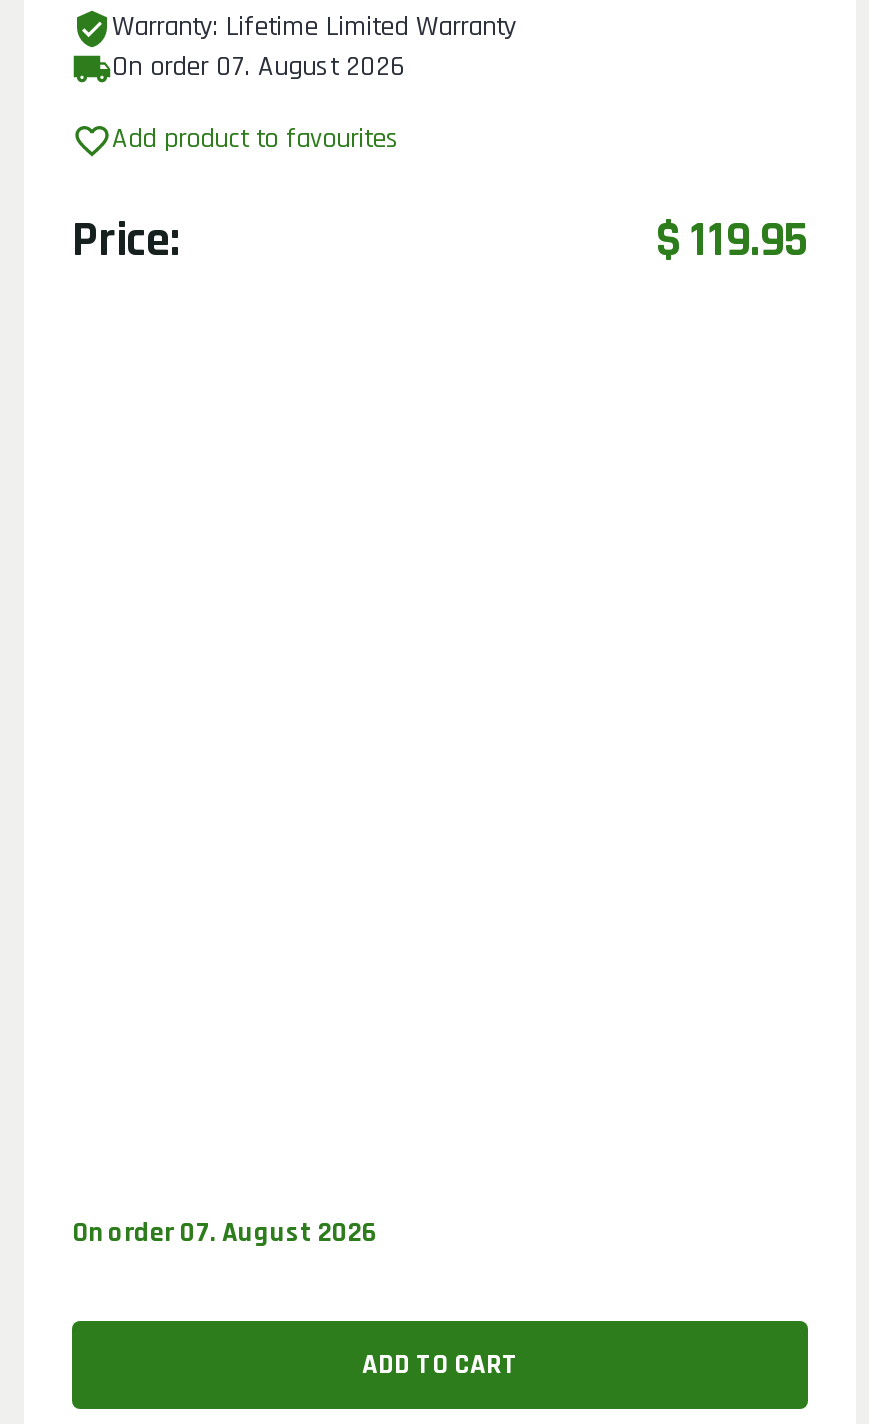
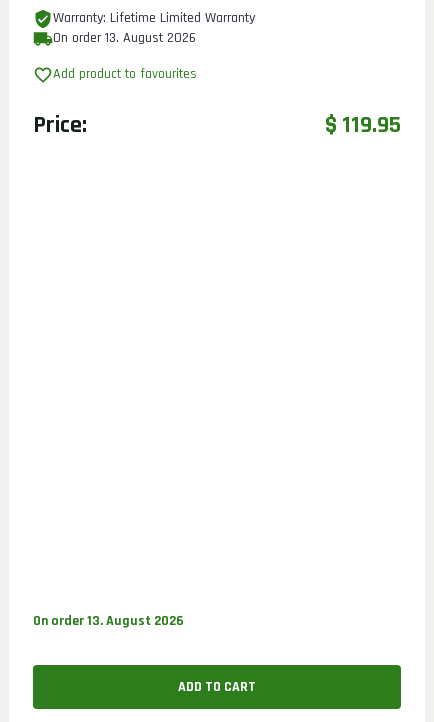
- On order 07. August 2026
+ On order 13. August 2026

- On order 07. August 2026
+ On order 13. August 2026
